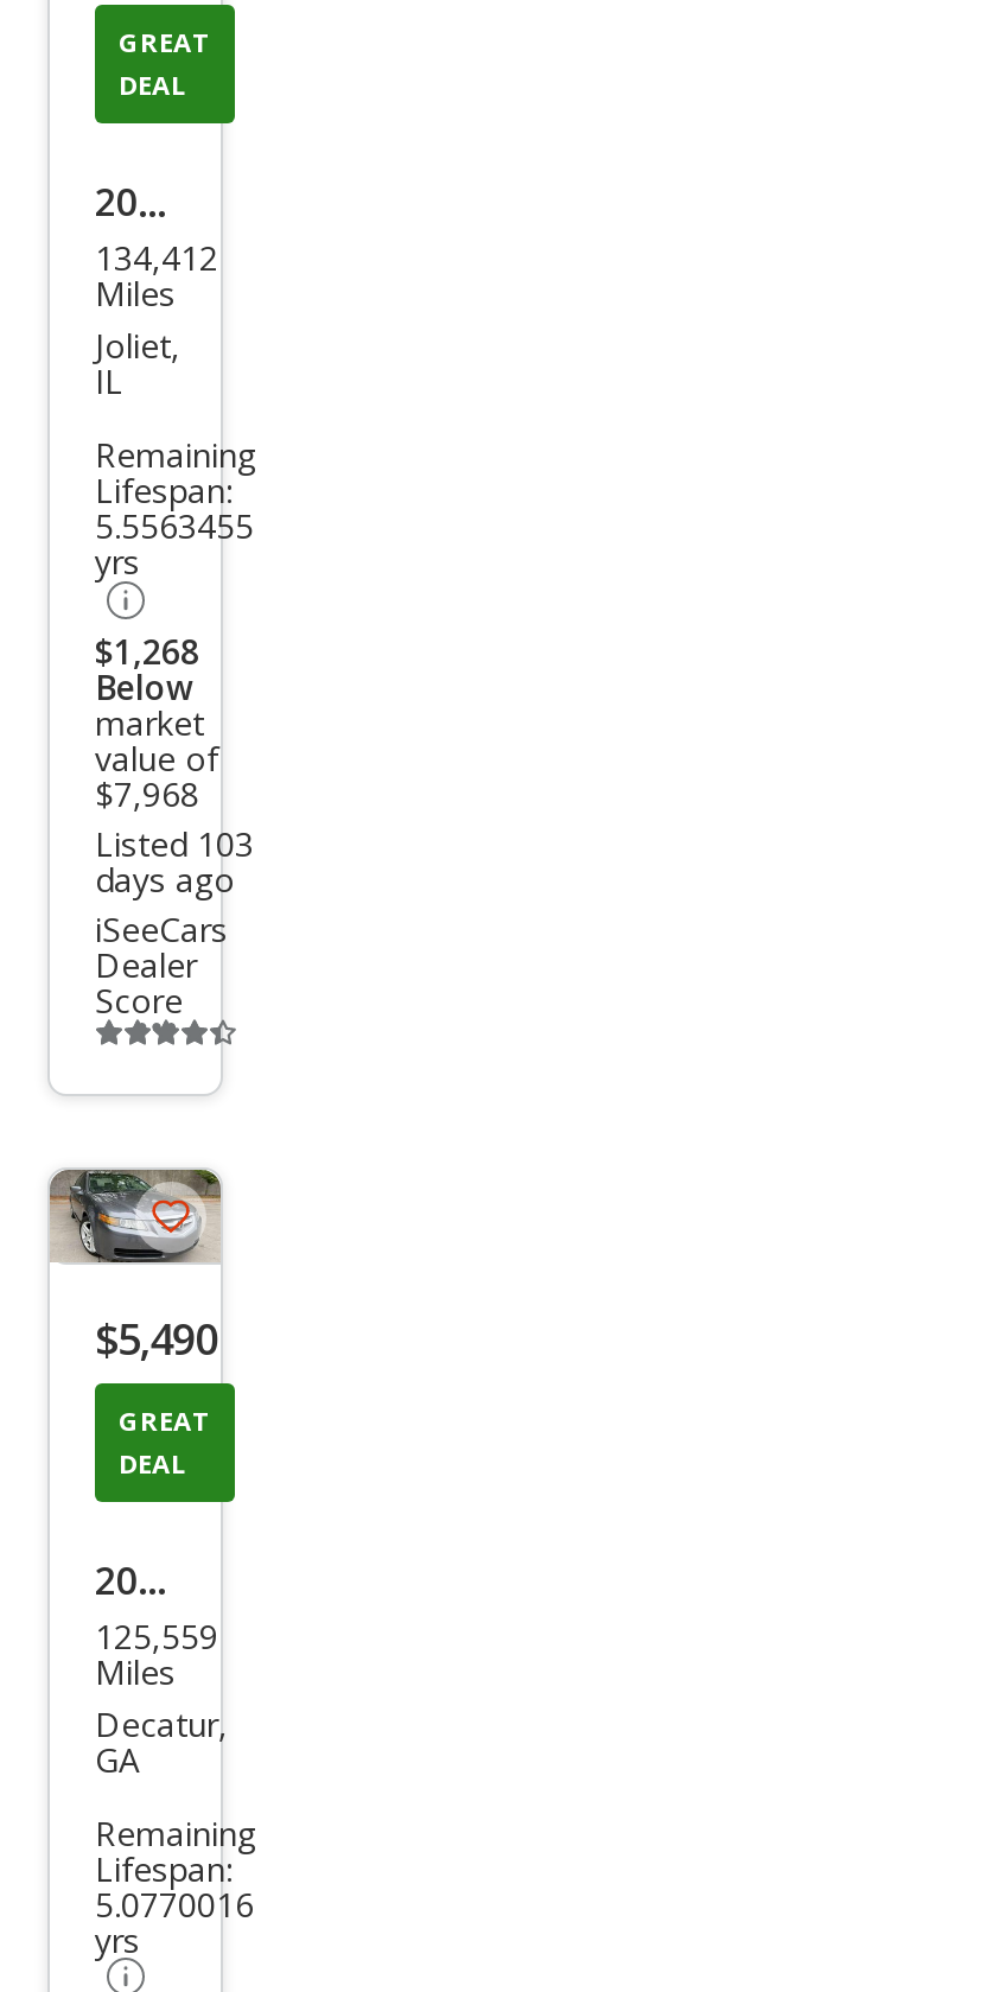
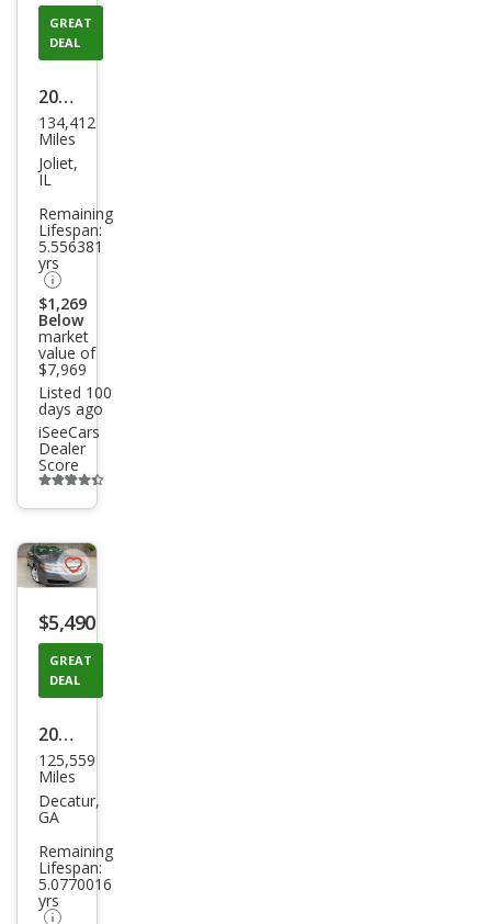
- 5.5563455
+ 5.556381

- $1,268
+ $1,269

- $7,968
+ $7,969

- Listed 103
+ Listed 100
